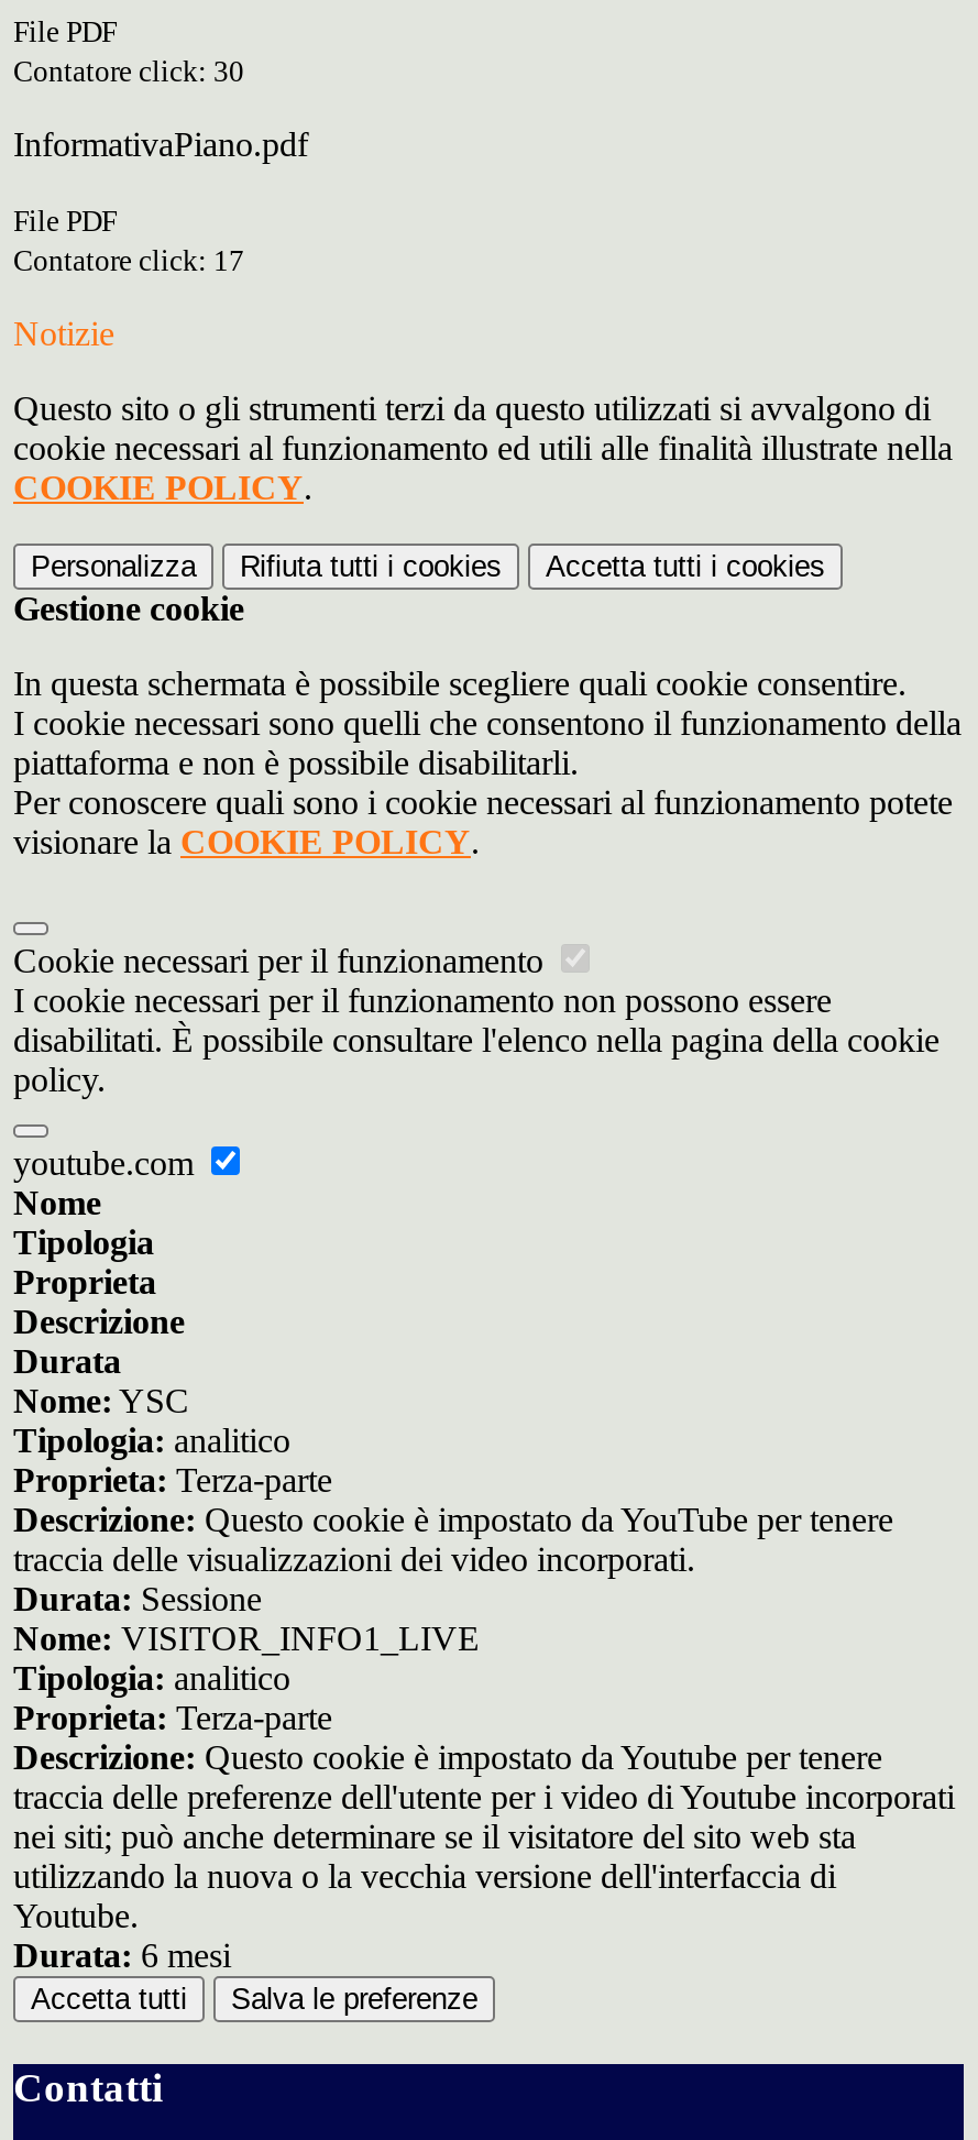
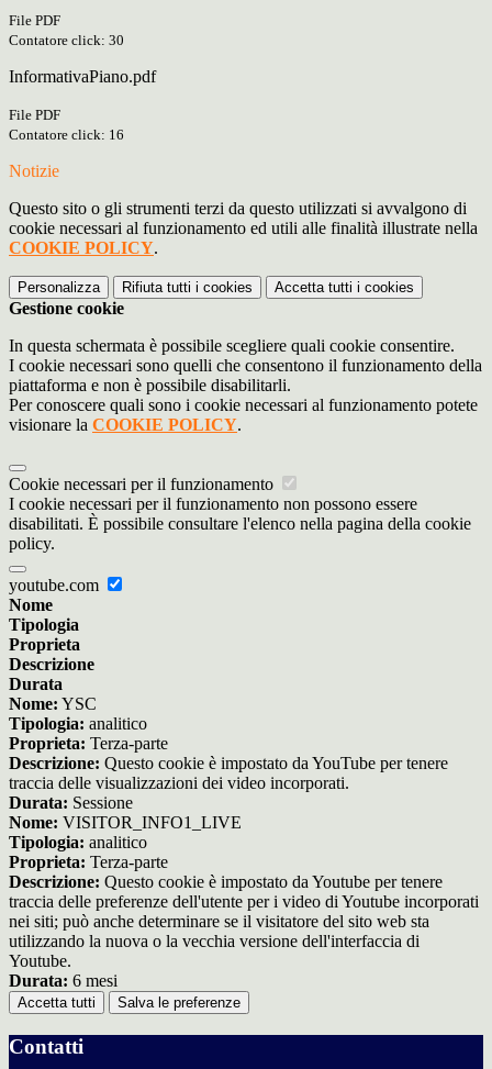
- Contatore click: 17
+ Contatore click: 16
